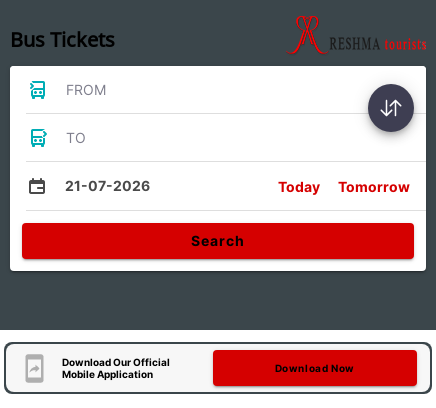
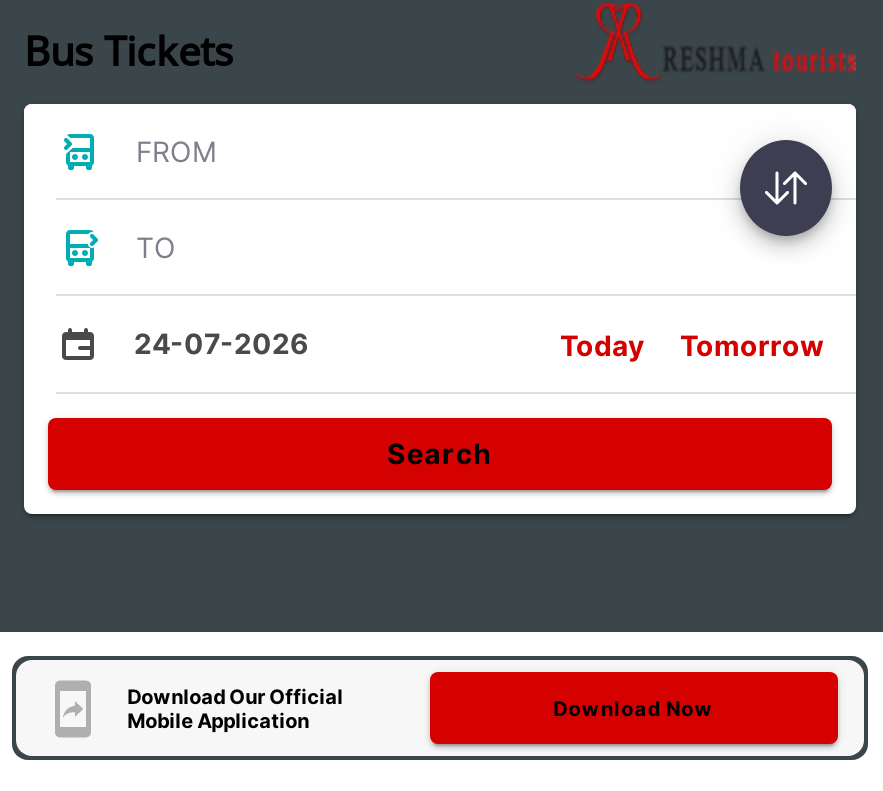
- 21-07-2026
+ 24-07-2026
